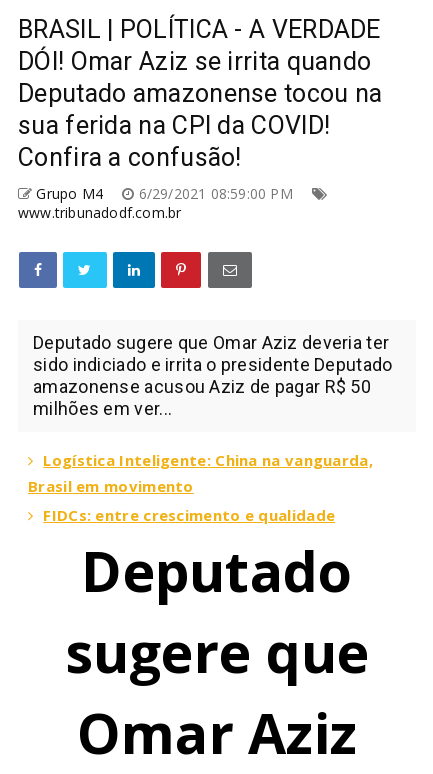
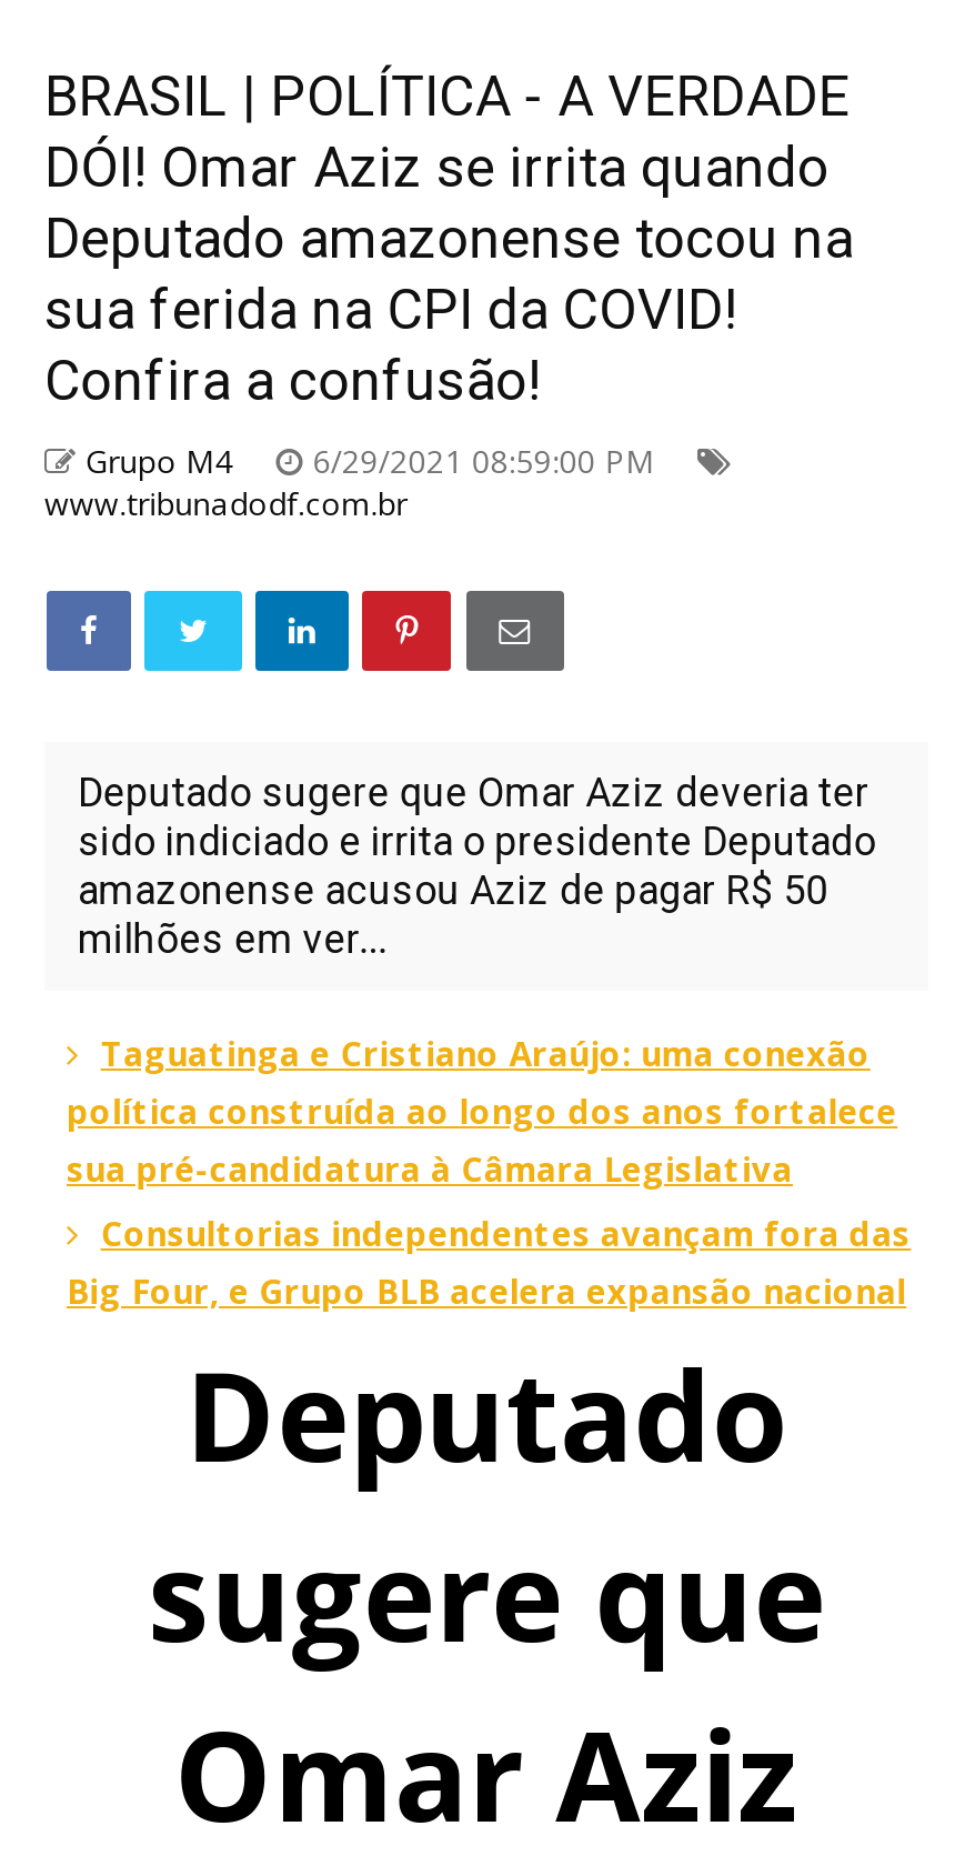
- Logística Inteligente: China na vanguarda,
- Brasil em movimento
- FIDCs: entre crescimento e qualidade
+ Taguatinga e Cristiano Araújo: uma conexão
+ política construída ao longo dos anos fortalece
+ sua pré-candidatura à Câmara Legislativa
+ Consultorias independentes avançam fora das
+ Big Four, e Grupo BLB acelera expansão nacional
